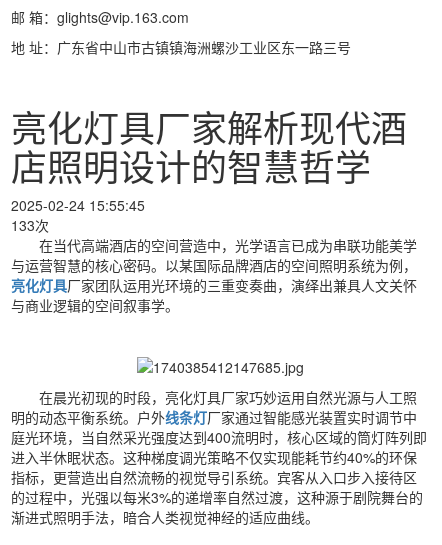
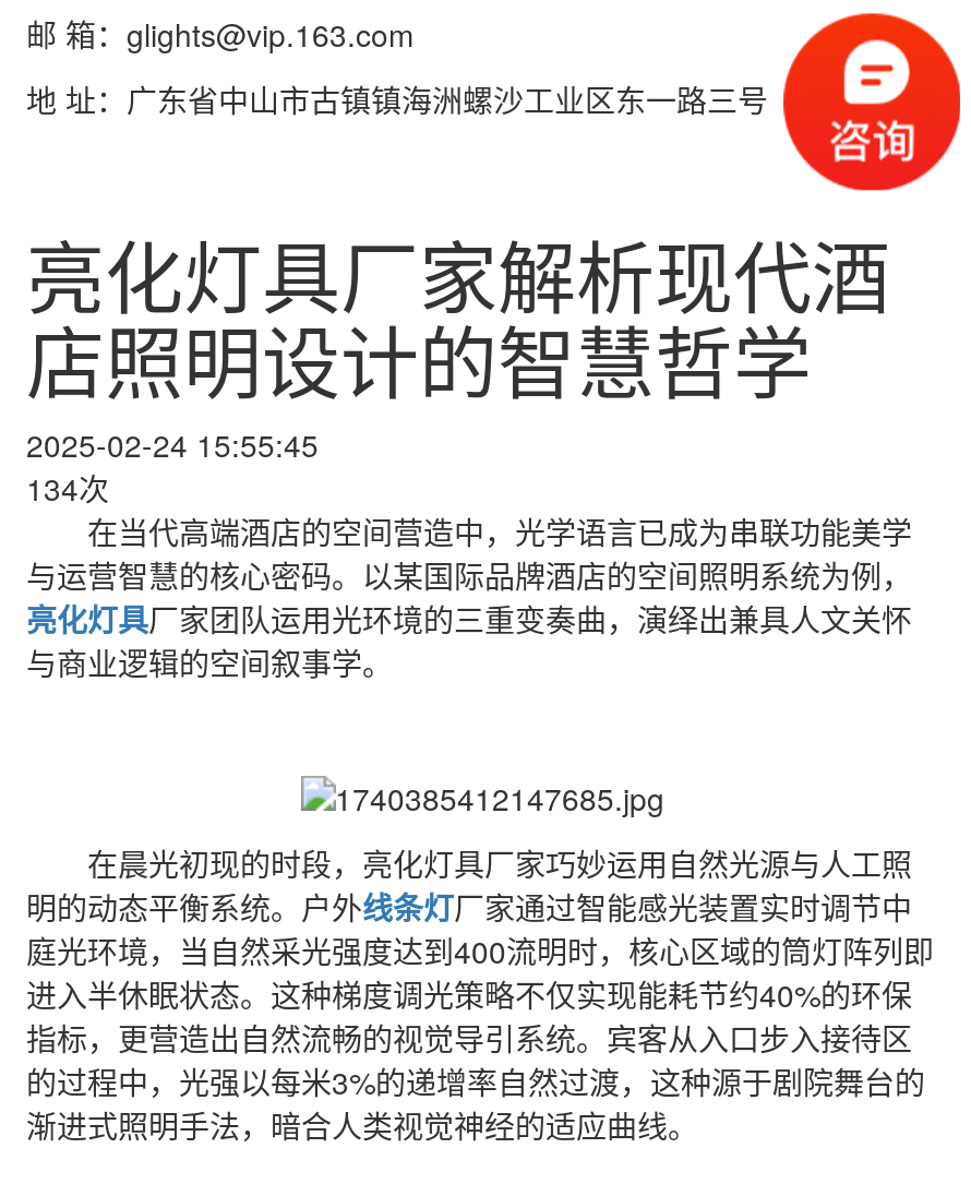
+ [image]

- 133次
+ 134次
